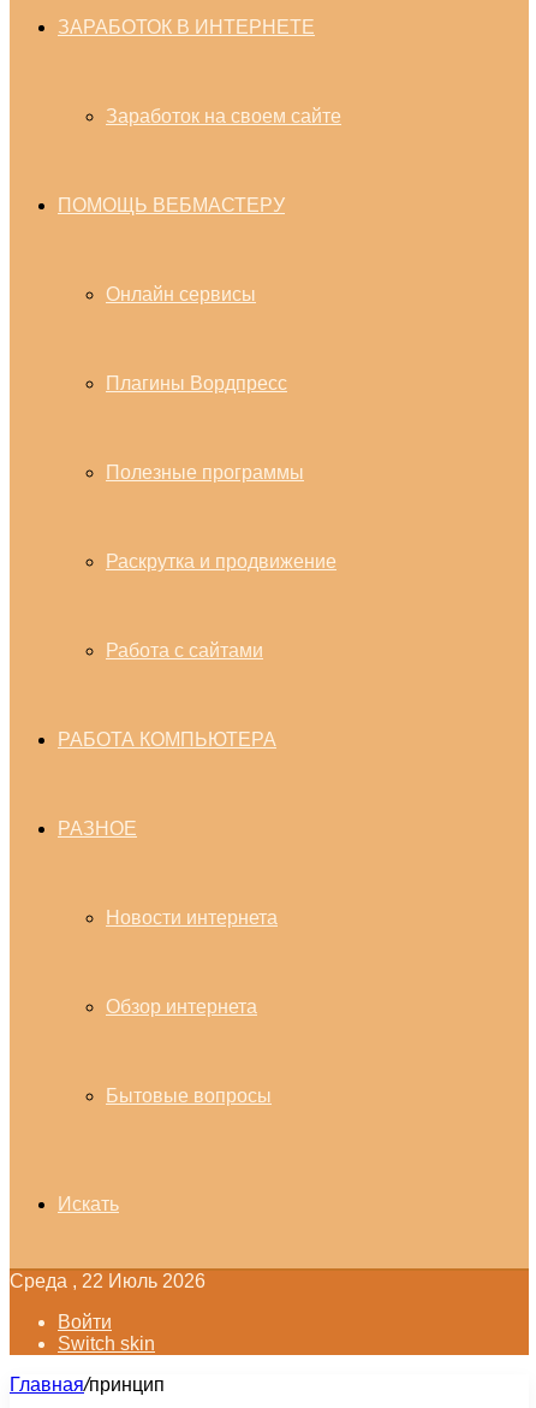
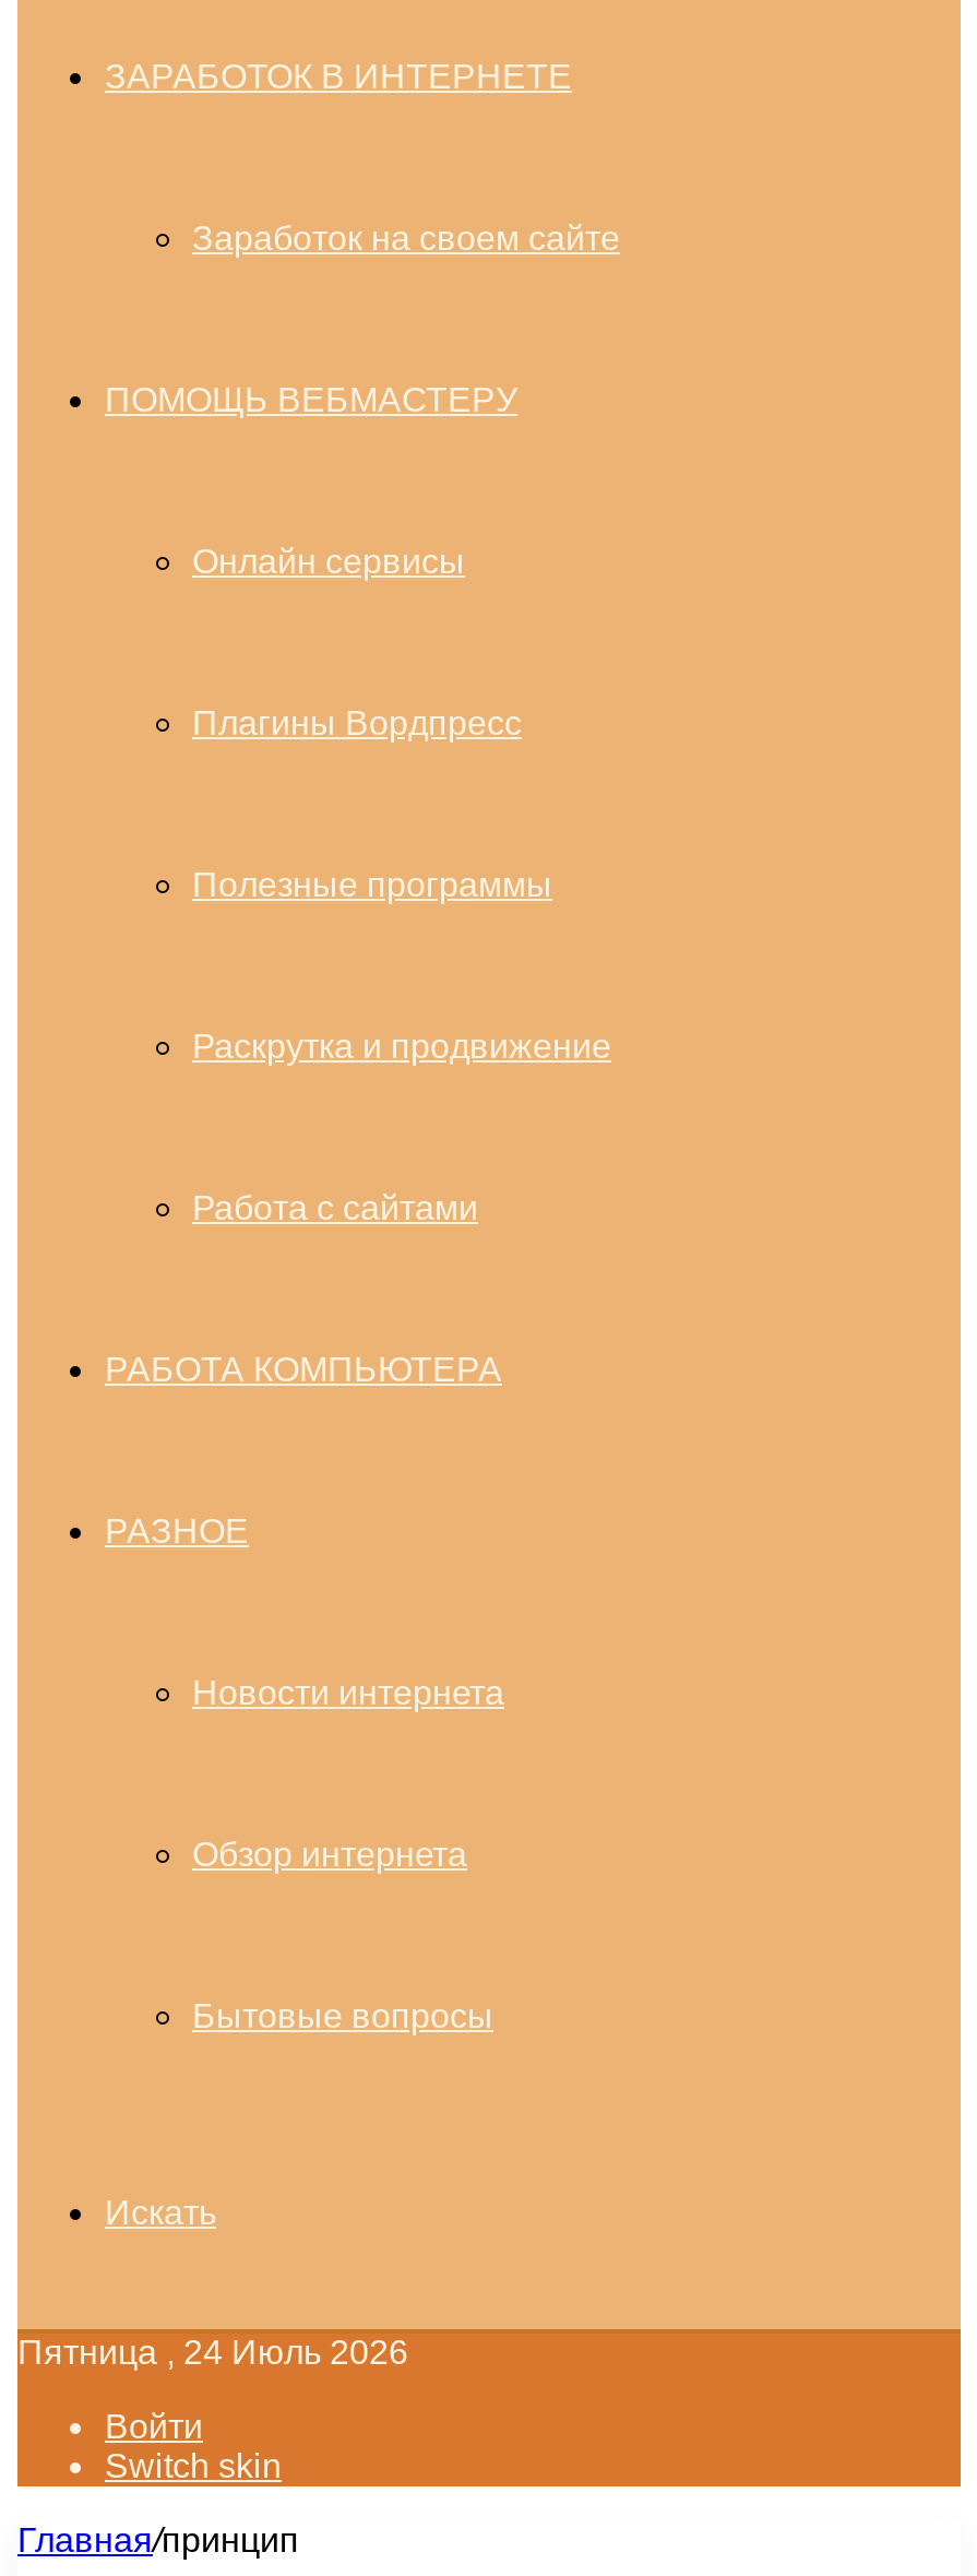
- Среда , 22 Июль 2026
+ Пятница , 24 Июль 2026
